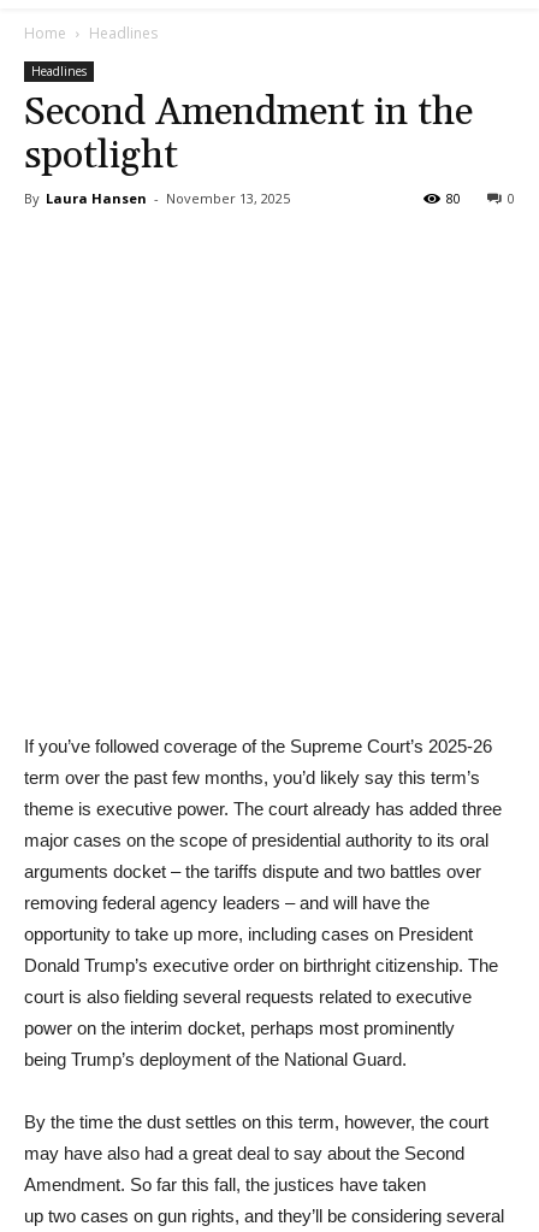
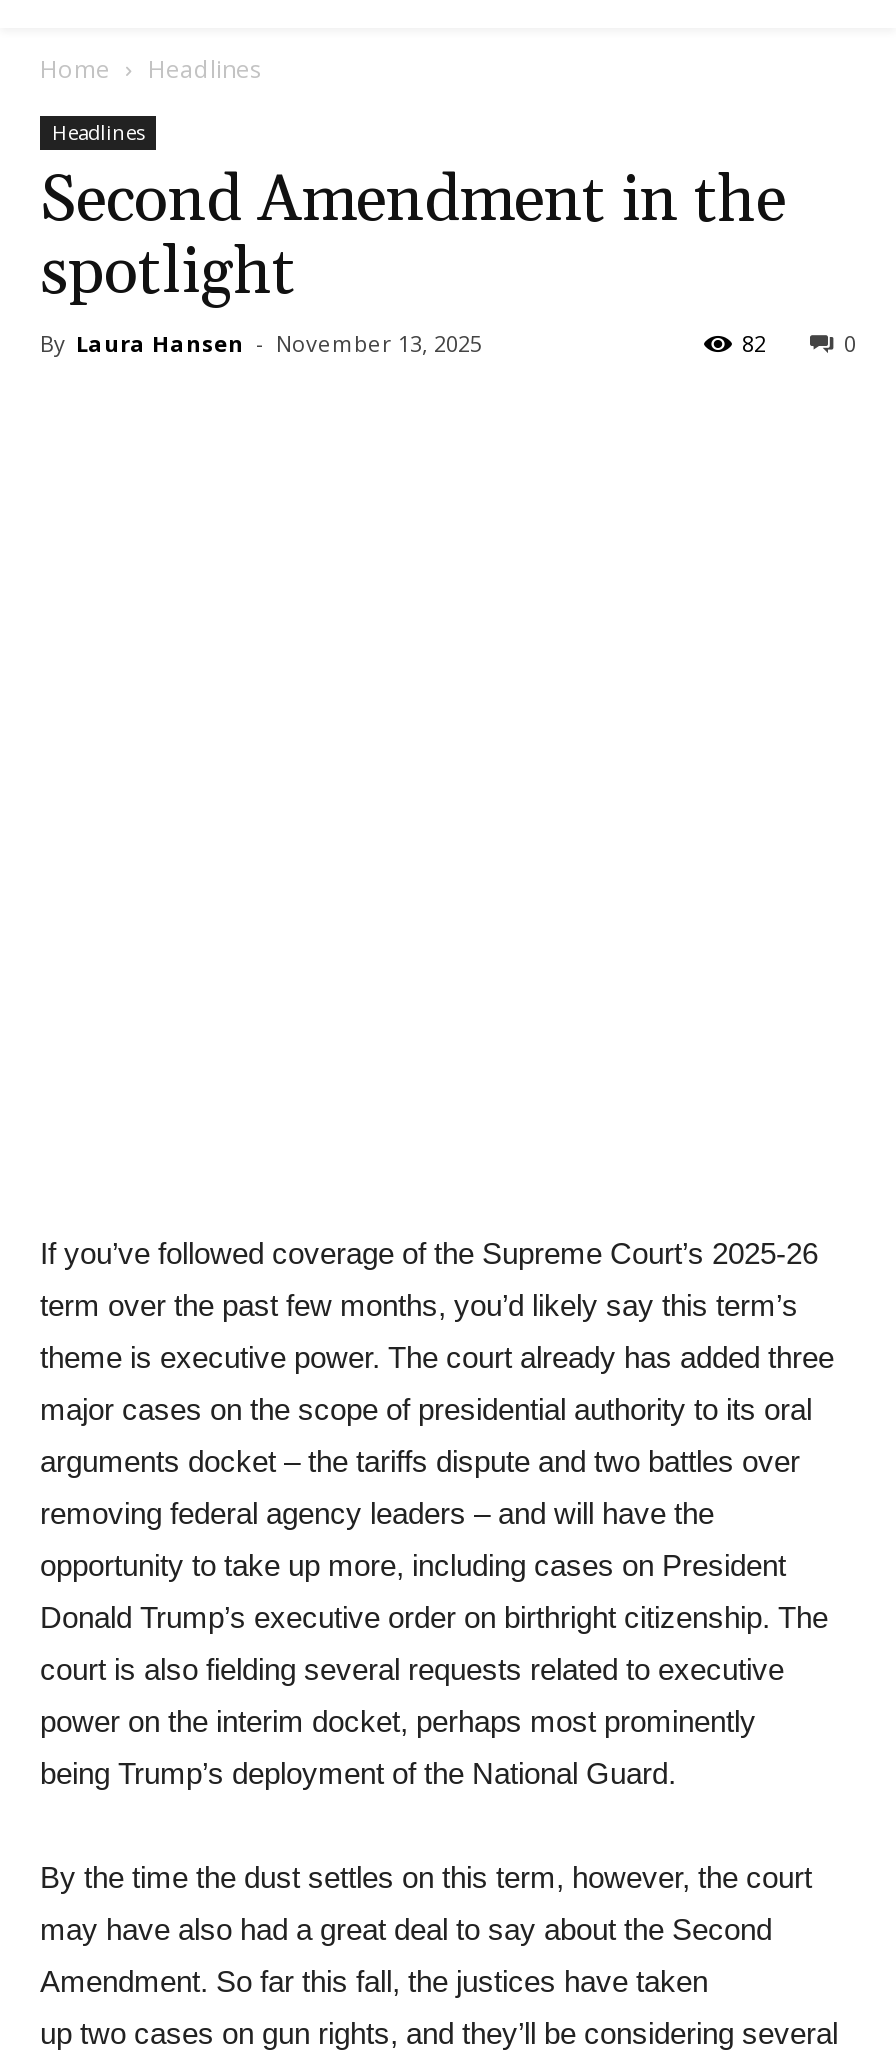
- 80
+ 82
